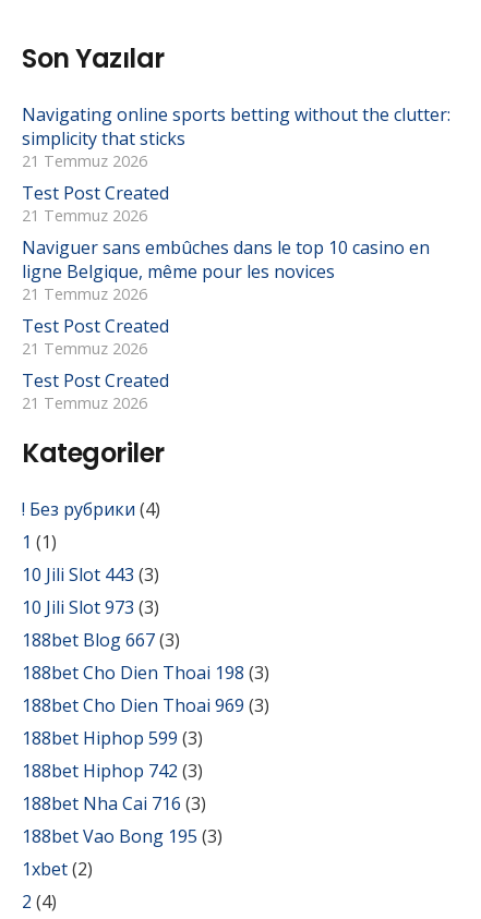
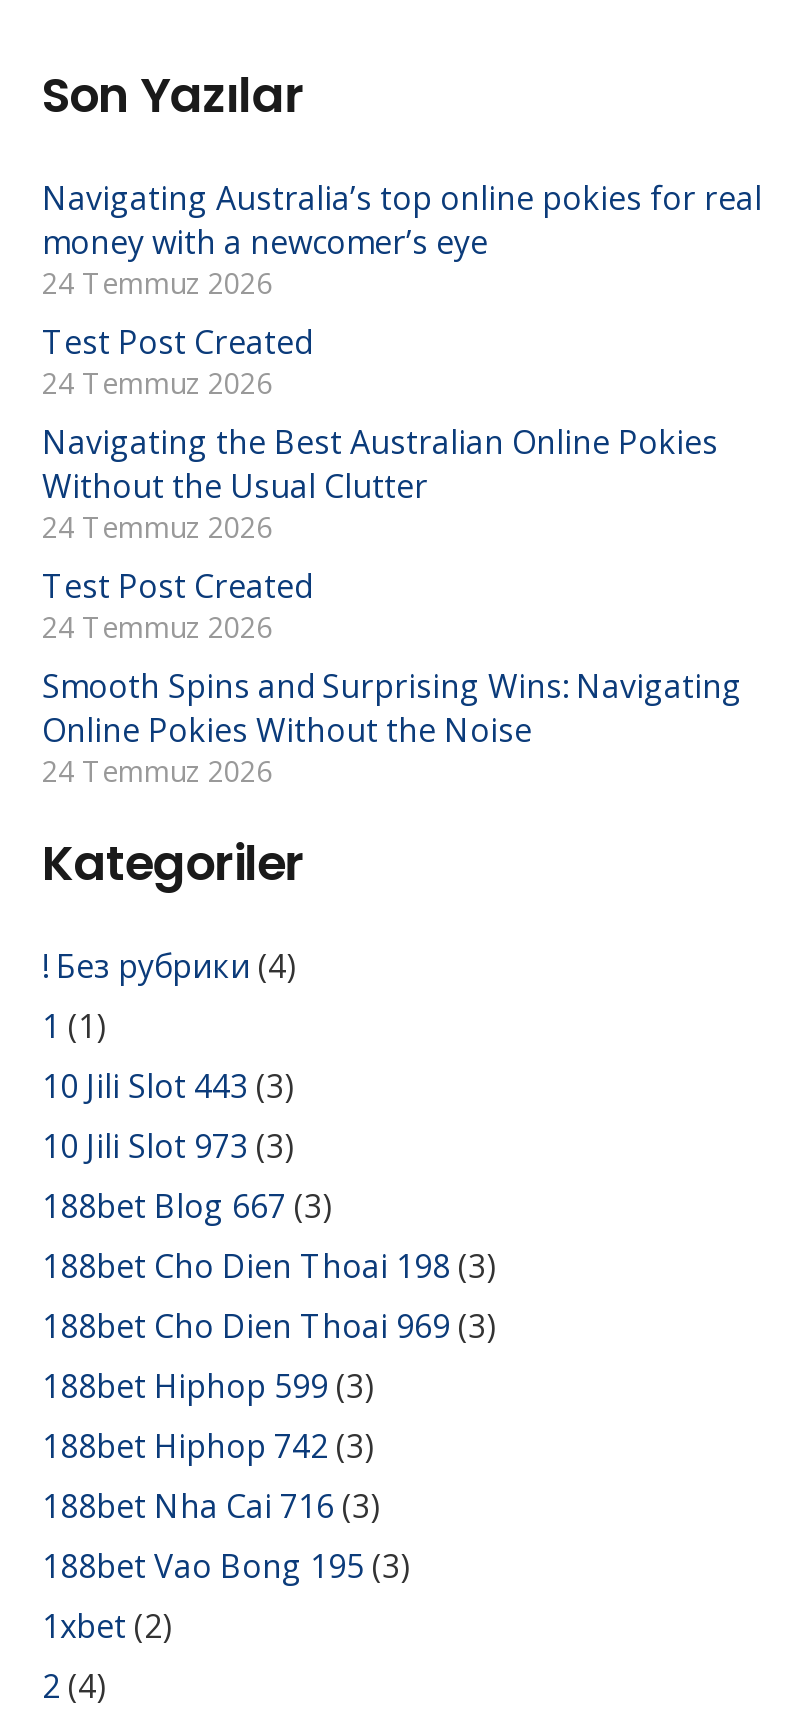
- Navigating online sports betting without the clutter:
- simplicity that sticks
- 21 Temmuz 2026
+ Navigating Australia’s top online pokies for real
+ money with a newcomer’s eye
+ 24 Temmuz 2026

- 21 Temmuz 2026
- Naviguer sans embûches dans le top 10 casino en
- ligne Belgique, même pour les novices
- 21 Temmuz 2026
+ 24 Temmuz 2026
+ Navigating the Best Australian Online Pokies
+ Without the Usual Clutter
+ 24 Temmuz 2026

- 21 Temmuz 2026
- Test Post Created
- 21 Temmuz 2026
+ 24 Temmuz 2026
+ Smooth Spins and Surprising Wins: Navigating
+ Online Pokies Without the Noise
+ 24 Temmuz 2026
